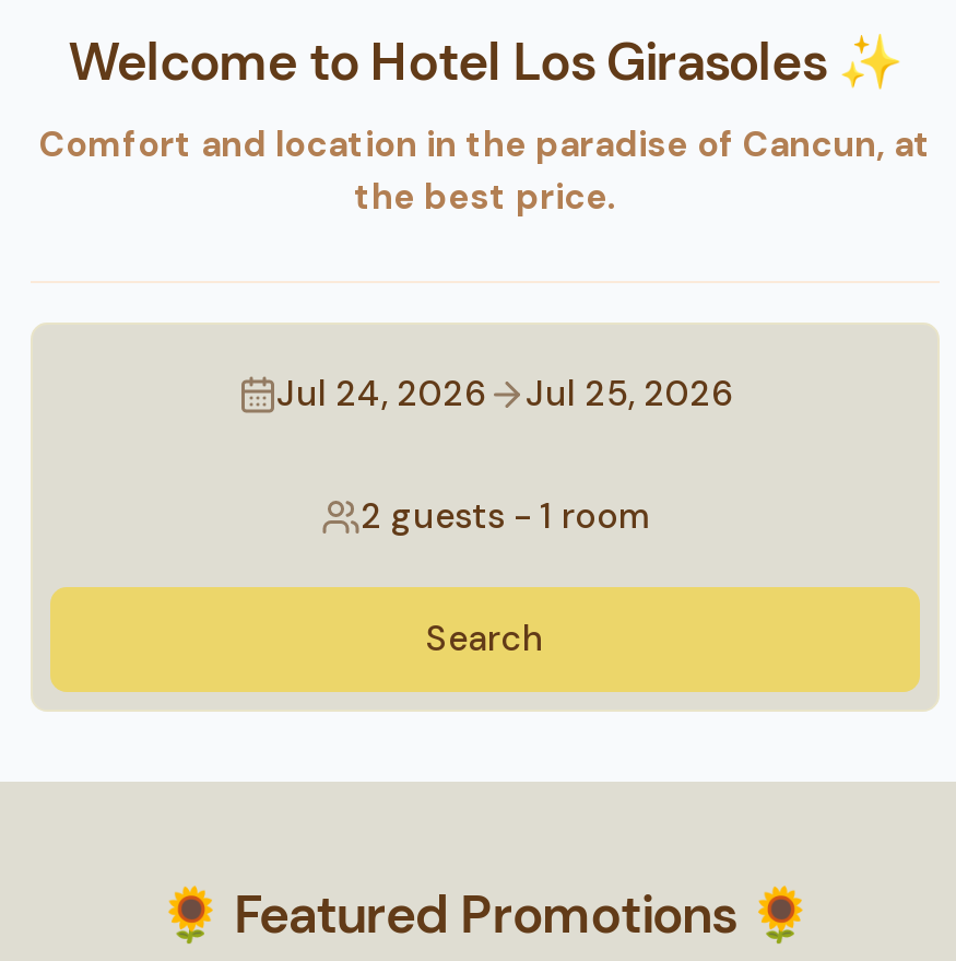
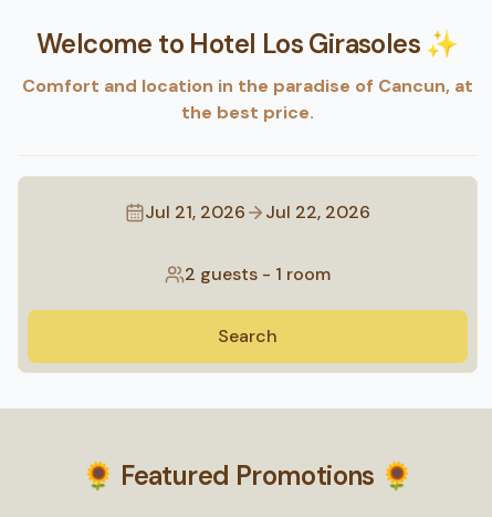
- Jul 24, 2026
+ Jul 21, 2026

- Jul 25, 2026
+ Jul 22, 2026
